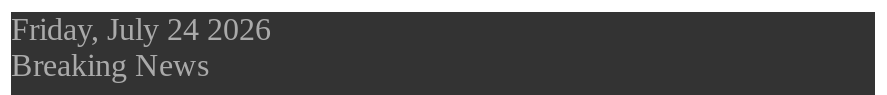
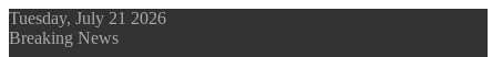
- Friday, July 24 2026
+ Tuesday, July 21 2026
